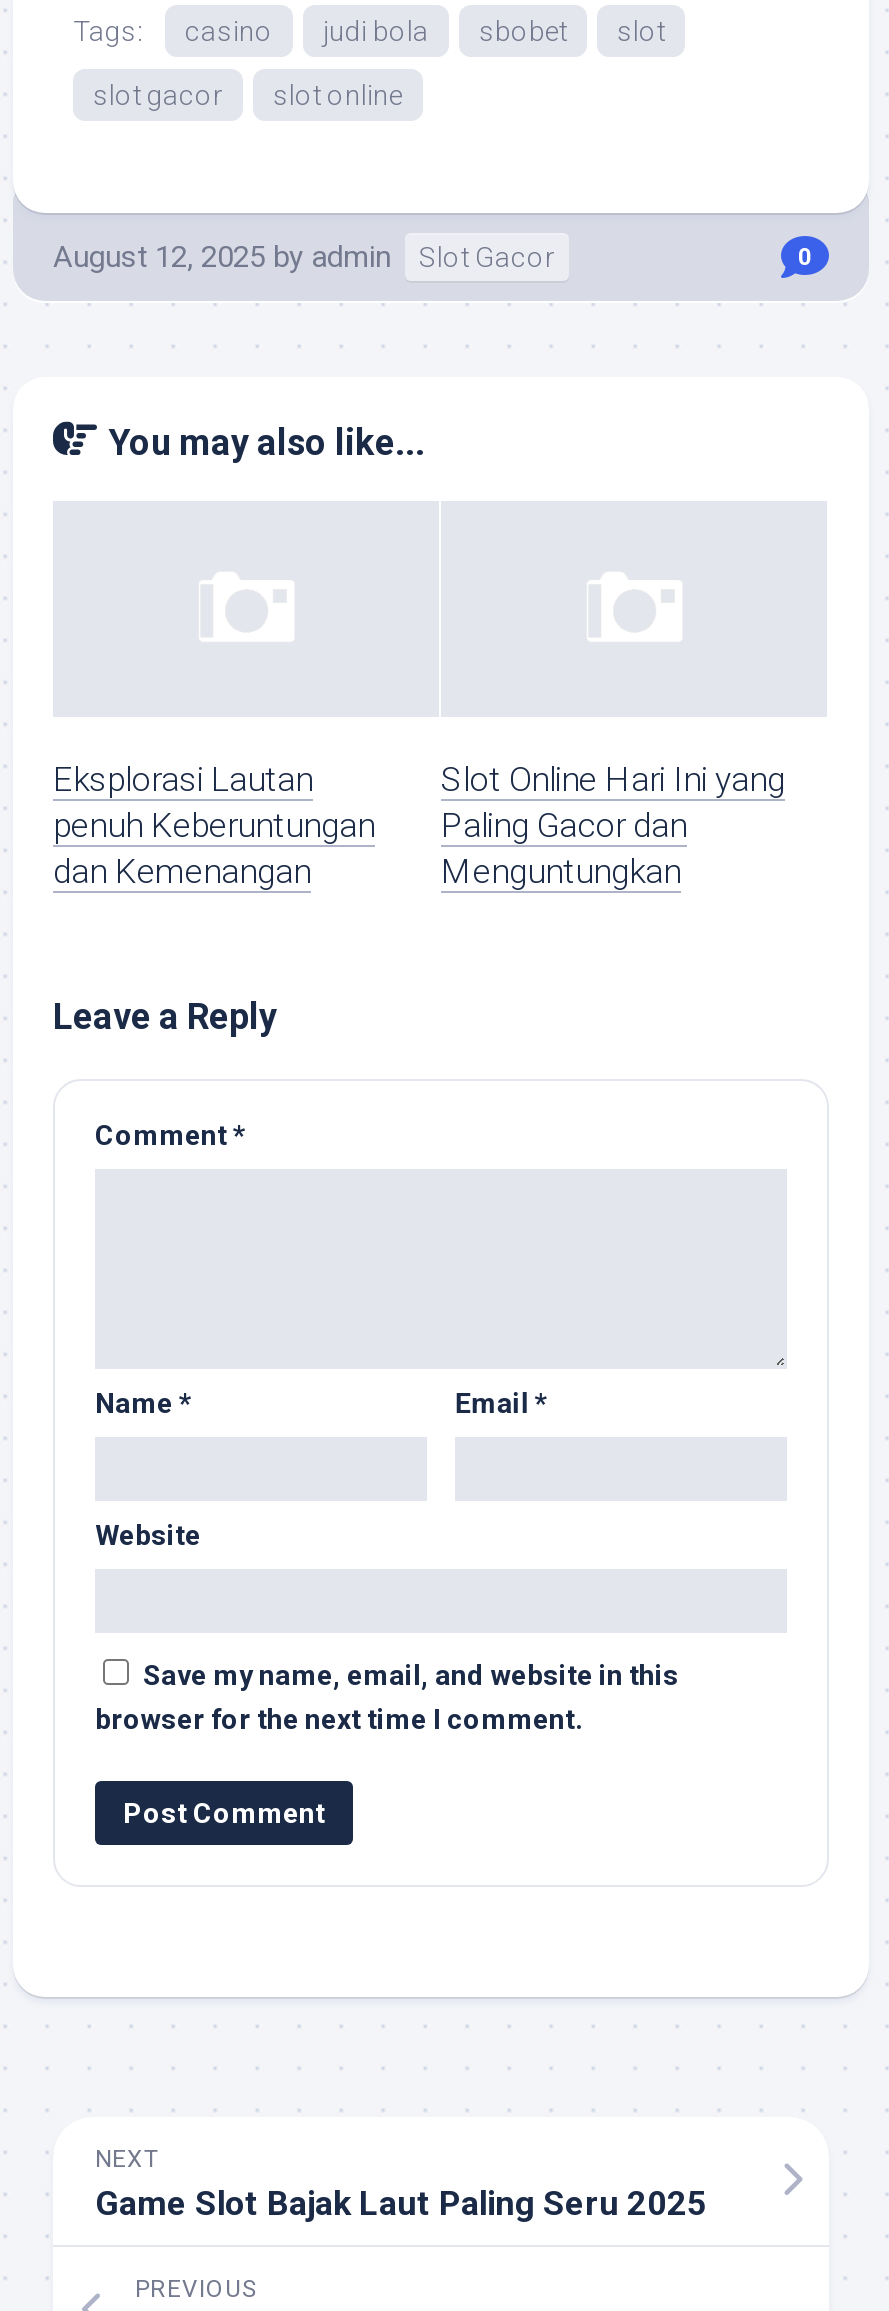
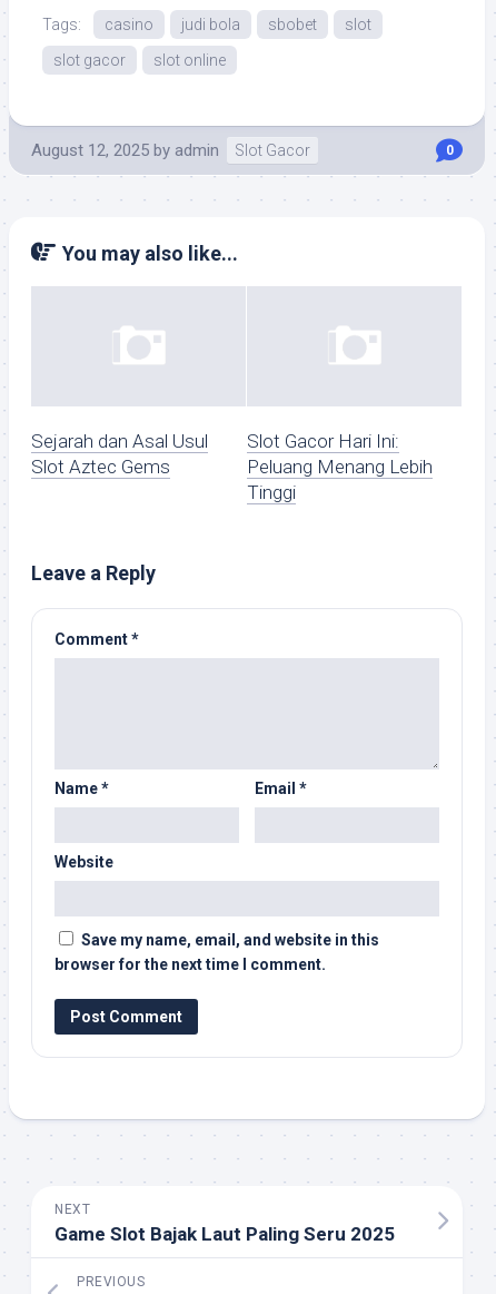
- Eksplorasi Lautan
- penuh Keberuntungan
- dan Kemenangan
+ Sejarah dan Asal Usul
+ Slot Aztec Gems

- Slot Online Hari Ini yang
- Paling Gacor dan
- Menguntungkan
+ Slot Gacor Hari Ini:
+ Peluang Menang Lebih
+ Tinggi
